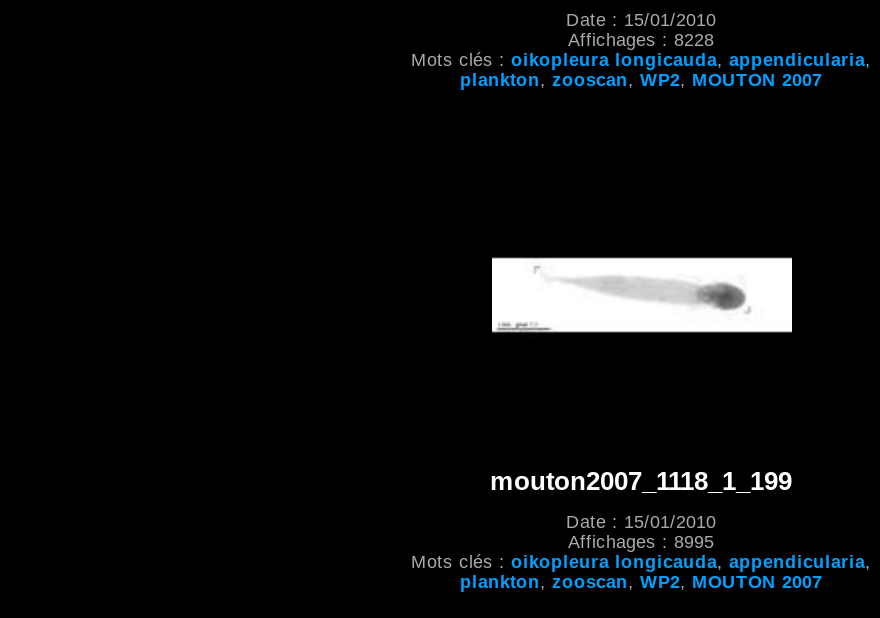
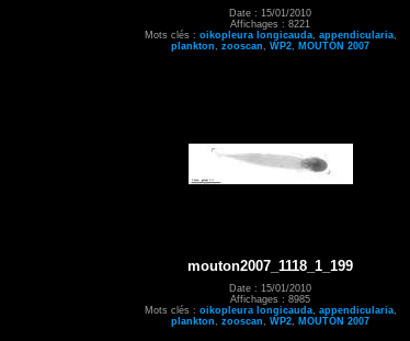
- Affichages : 8228
+ Affichages : 8221

- Affichages : 8995
+ Affichages : 8985
